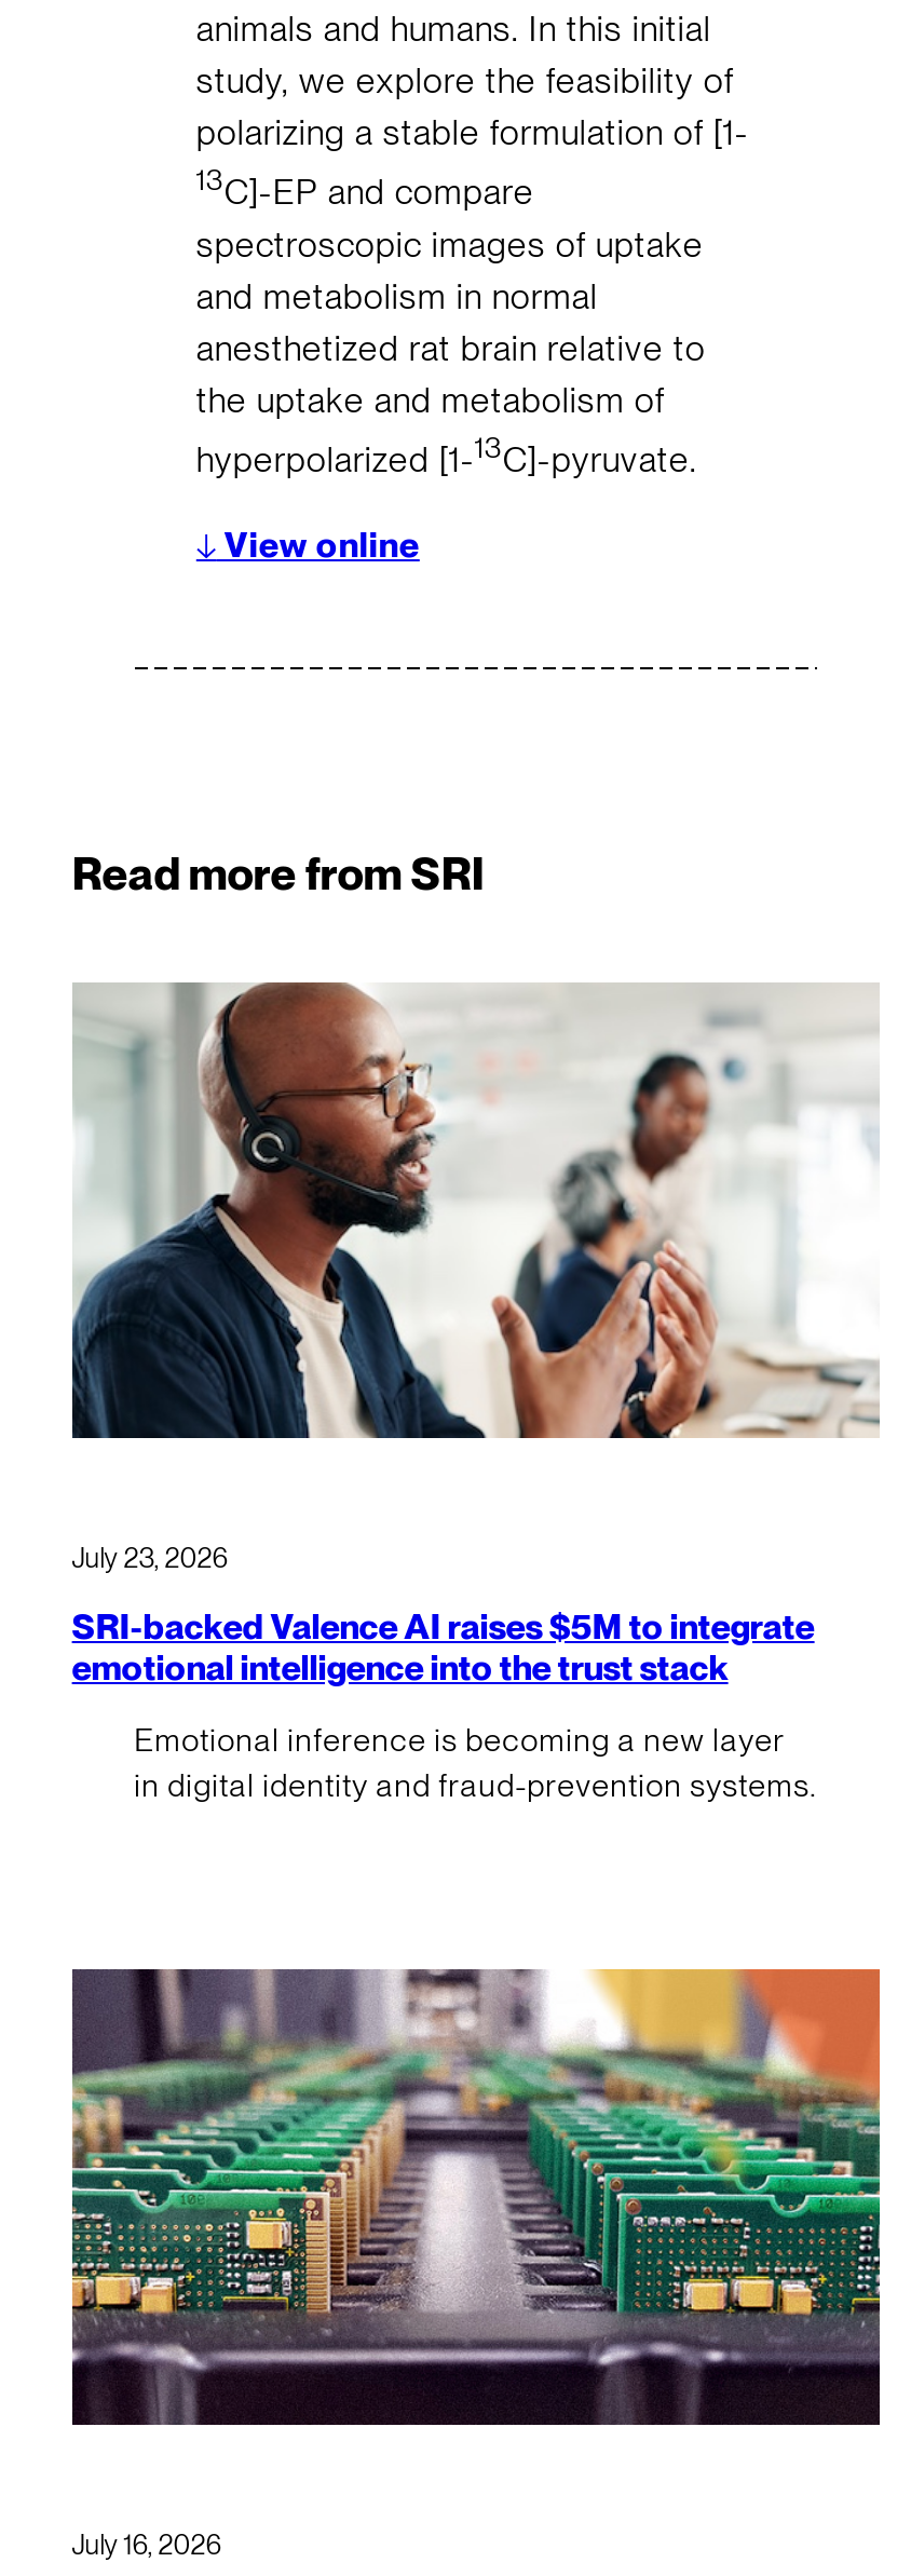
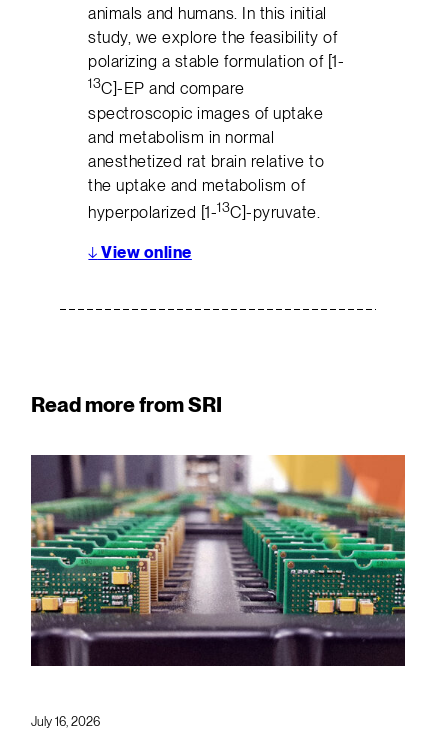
- [image]

- July 23, 2026
- SRI-backed Valence AI raises $5M to integrate
- emotional intelligence into the trust stack
- Emotional inference is becoming a new layer
- in digital identity and fraud-prevention systems.
